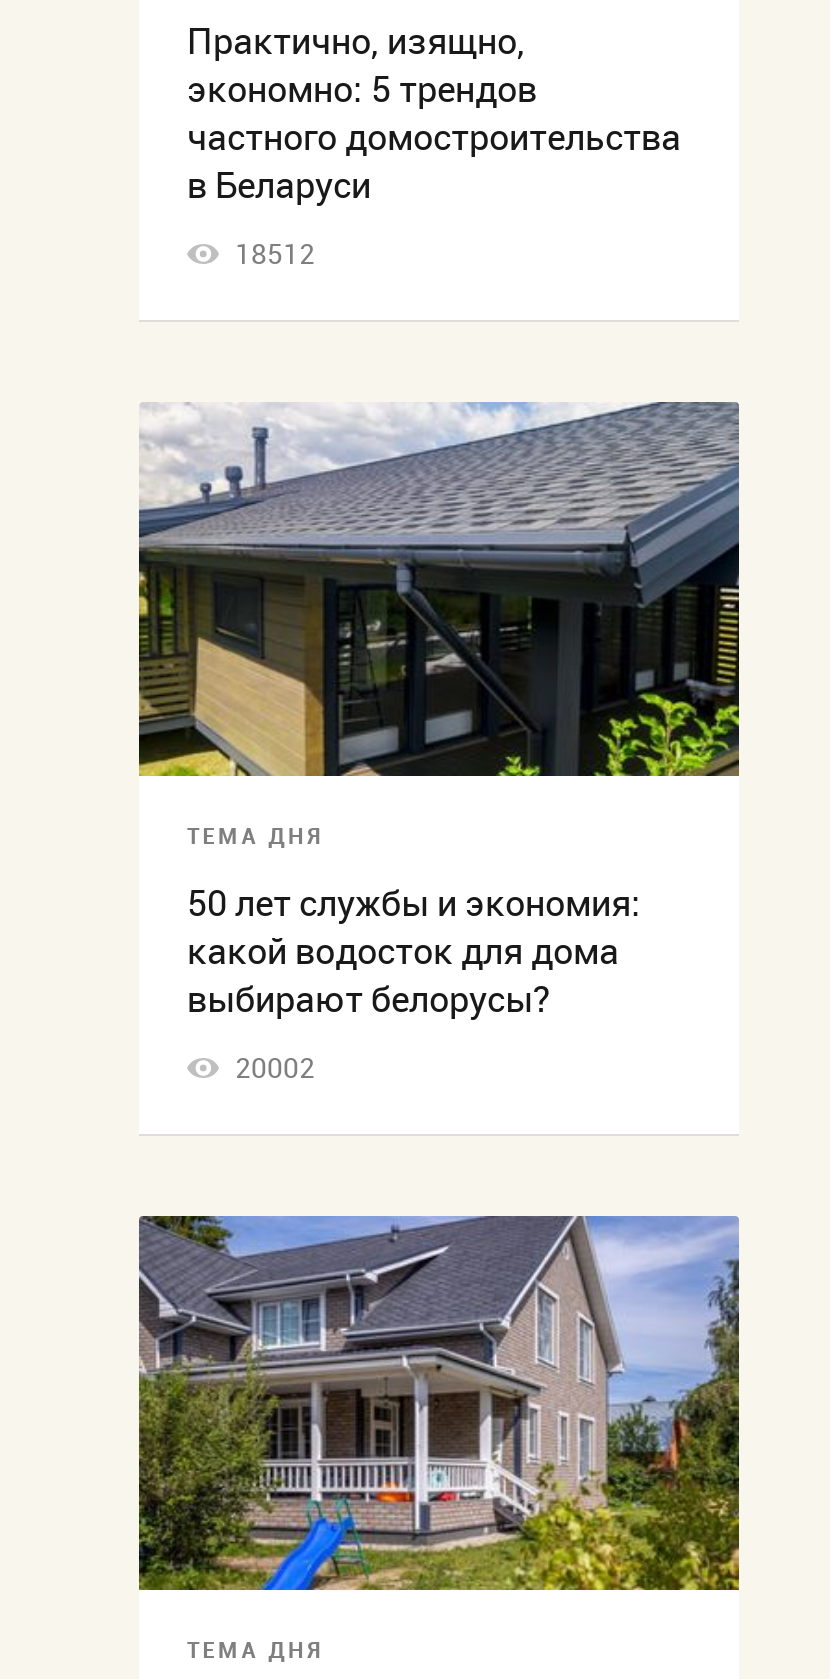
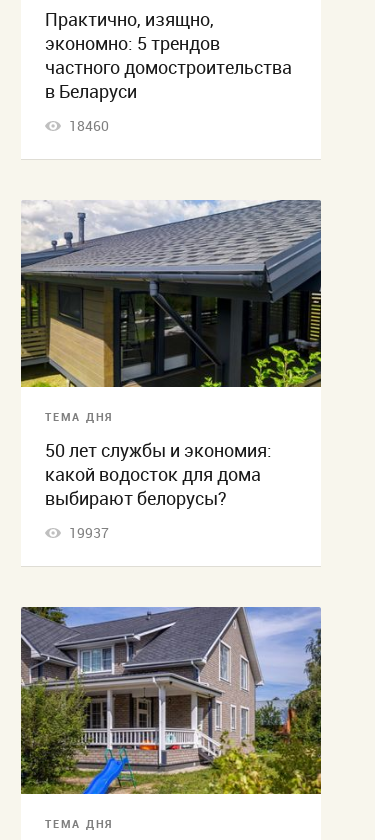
- 18512
+ 18460

- 20002
+ 19937
